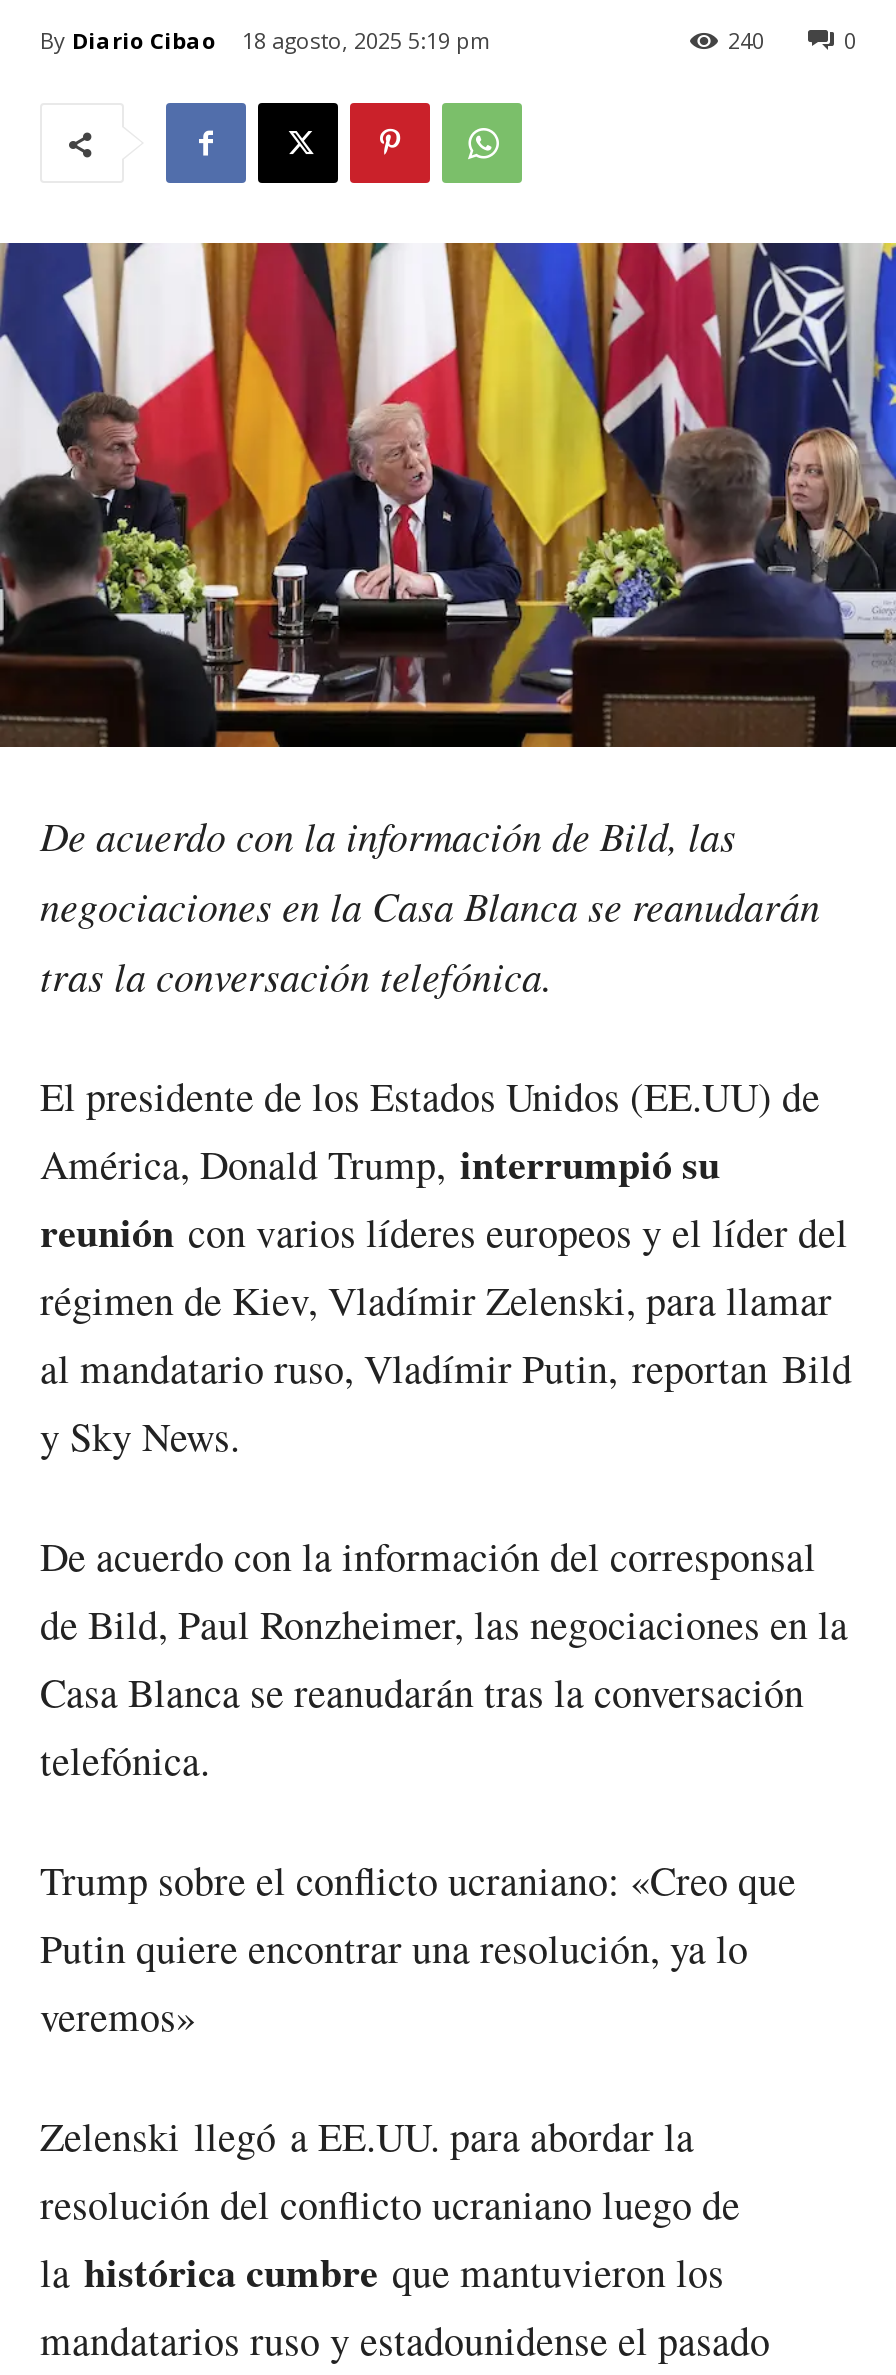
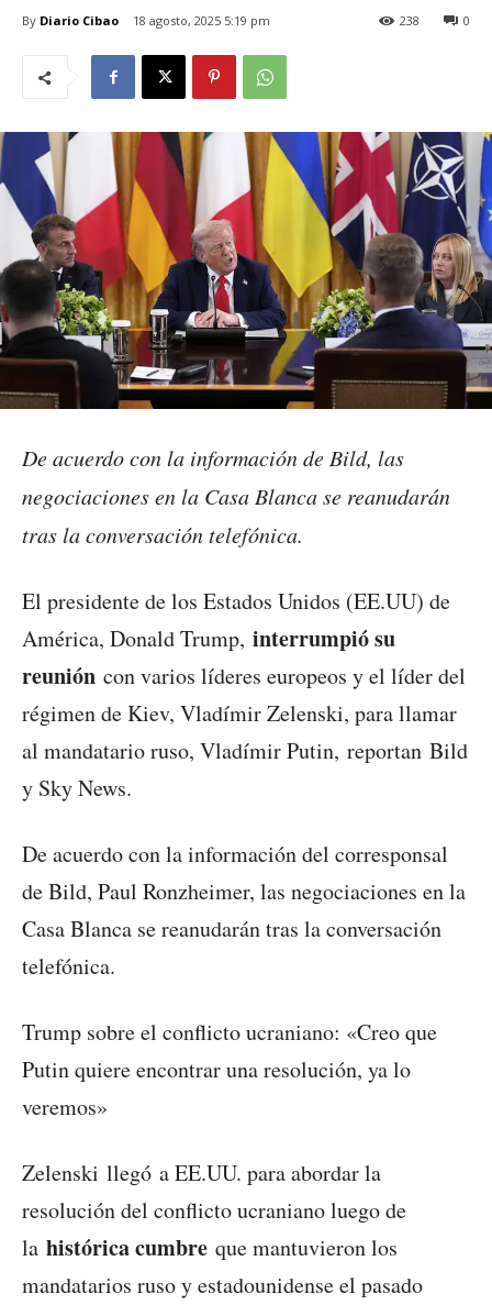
- 240
+ 238
